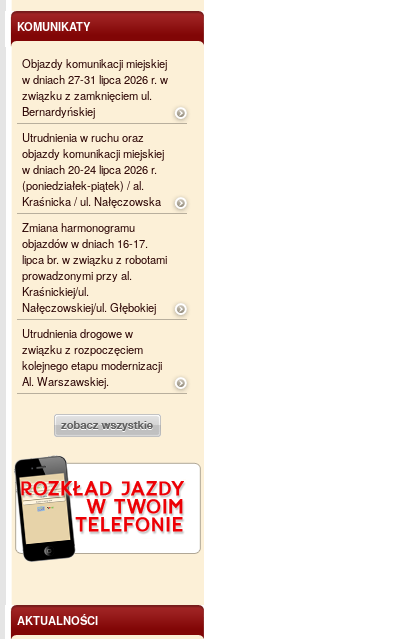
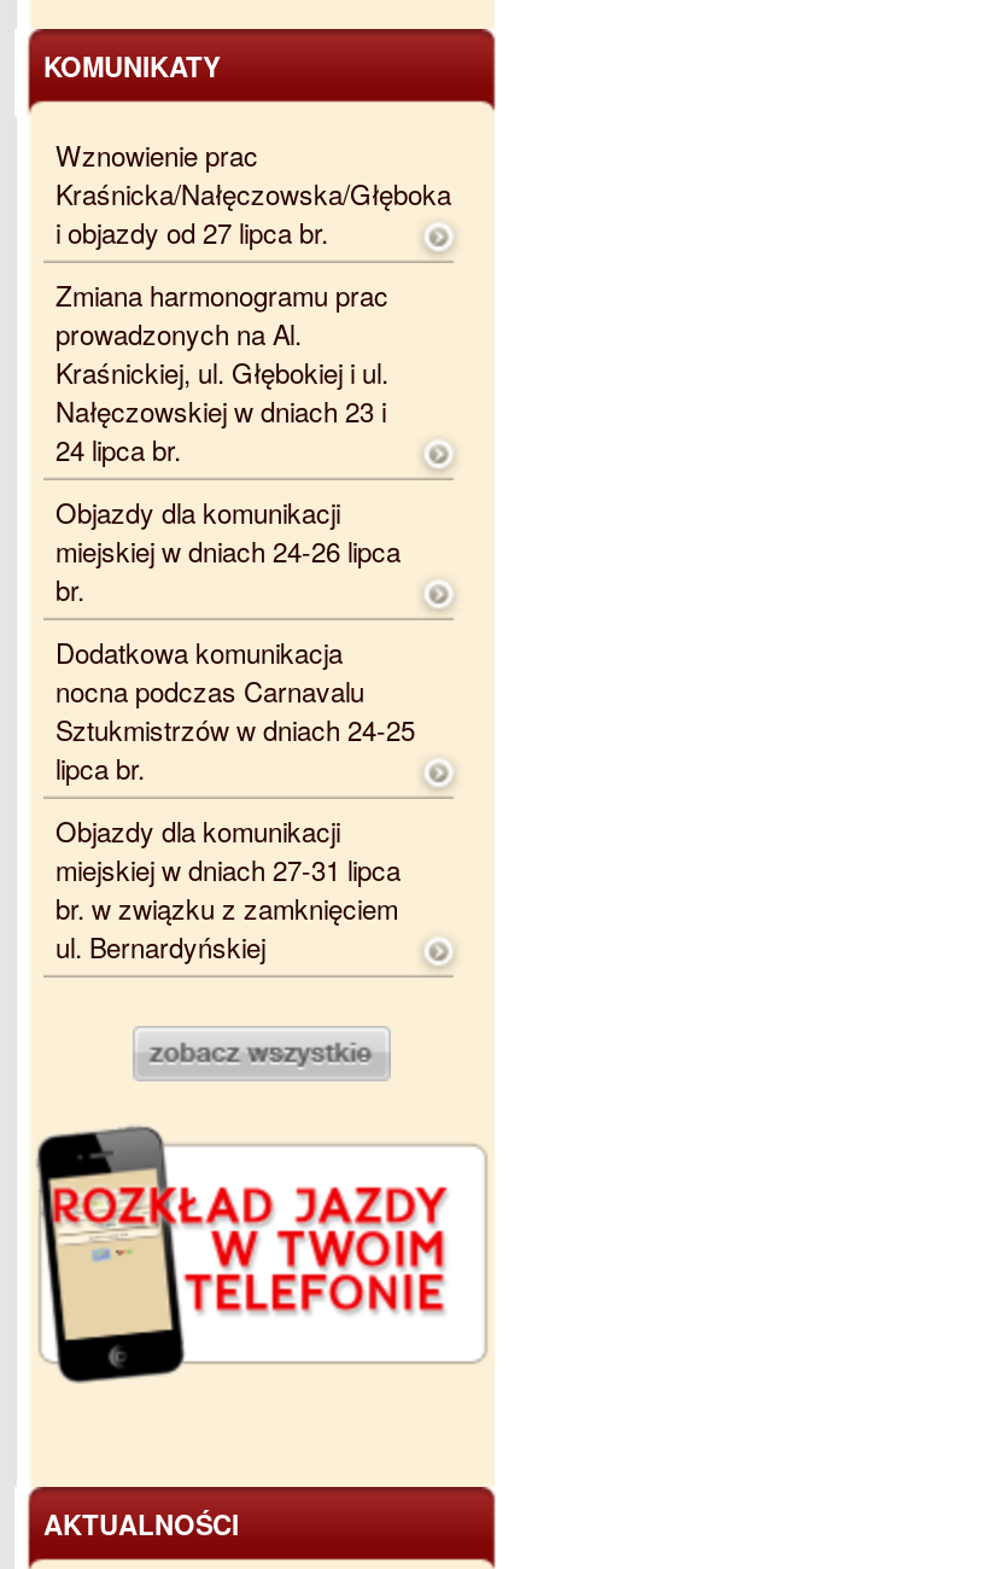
- Objazdy komunikacji miejskiej
- w dniach 27-31 lipca 2026 r. w
- związku z zamknięciem ul.
- Bernardyńskiej
- Utrudnienia w ruchu oraz
- objazdy komunikacji miejskiej
- w dniach 20-24 lipca 2026 r.
- (poniedziałek-piątek) / al.
- Kraśnicka / ul. Nałęczowska
- Zmiana harmonogramu
- objazdów w dniach 16-17.
- lipca br. w związku z robotami
- prowadzonymi przy al.
- Kraśnickiej/ul.
- Nałęczowskiej/ul. Głębokiej
- Utrudnienia drogowe w
- związku z rozpoczęciem
- kolejnego etapu modernizacji
- Al. Warszawskiej.
+ Wznowienie prac
+ Kraśnicka/Nałęczowska/Głęboka
+ i objazdy od 27 lipca br.
+ Zmiana harmonogramu prac
+ prowadzonych na Al.
+ Kraśnickiej, ul. Głębokiej i ul.
+ Nałęczowskiej w dniach 23 i
+ 24 lipca br.
+ Objazdy dla komunikacji
+ miejskiej w dniach 24-26 lipca
+ br.
+ Dodatkowa komunikacja
+ nocna podczas Carnavalu
+ Sztukmistrzów w dniach 24-25
+ lipca br.
+ Objazdy dla komunikacji
+ miejskiej w dniach 27-31 lipca
+ br. w związku z zamknięciem
+ ul. Bernardyńskiej
